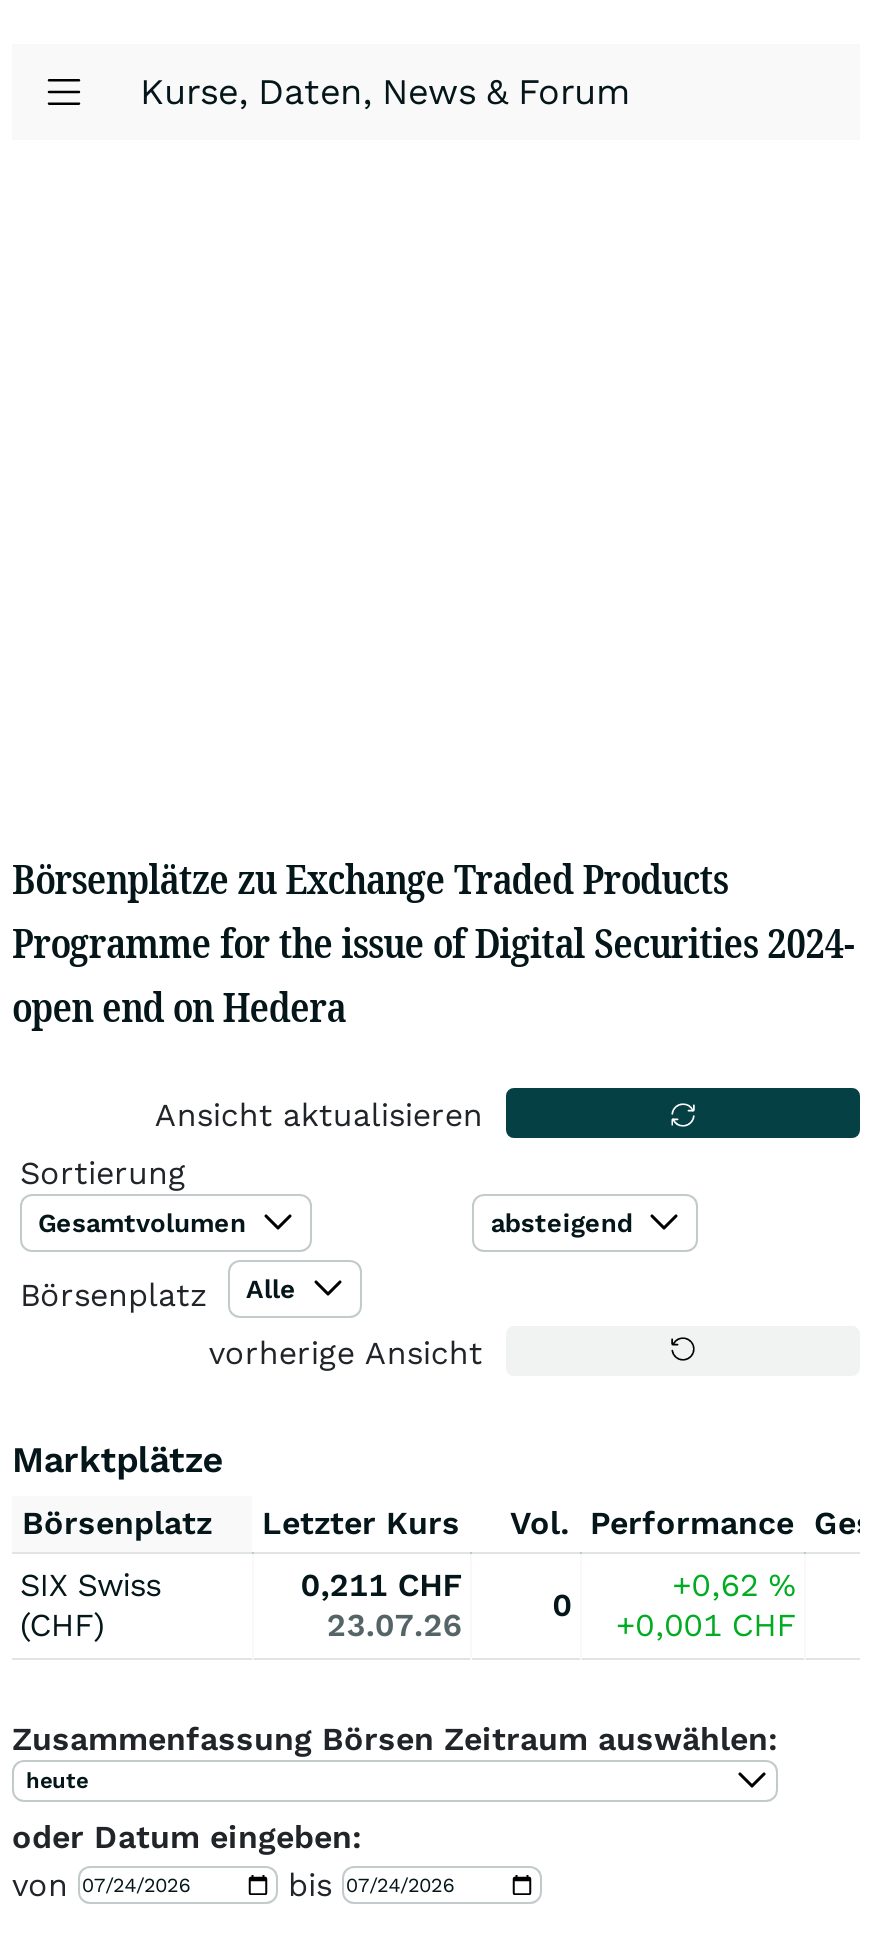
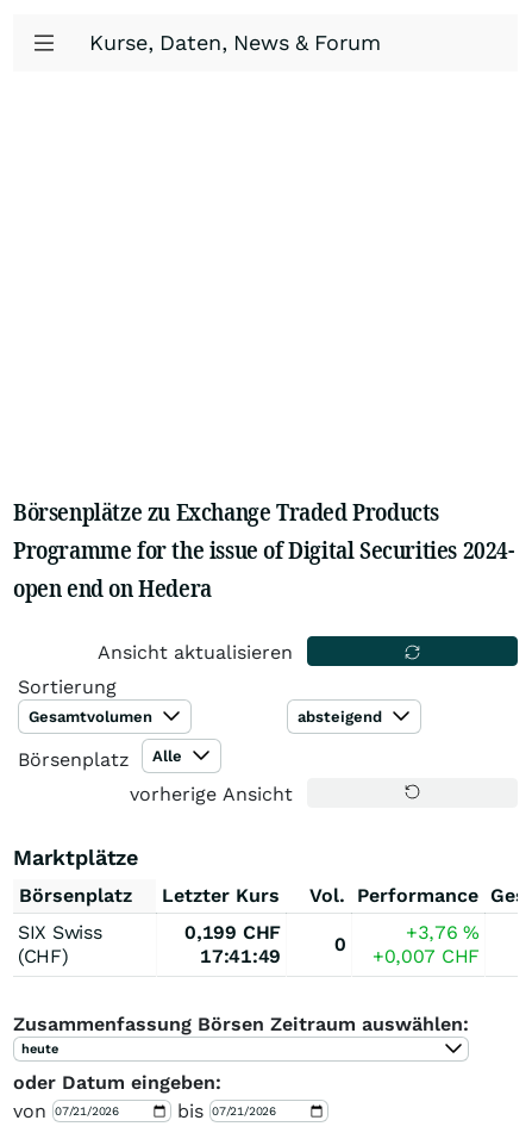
- 0,211 CHF
+ 0,199 CHF

- +0,62%
+ +3,76%

- 23.07.26
+ 17:41:49

- +0,001 CHF
+ +0,007 CHF
